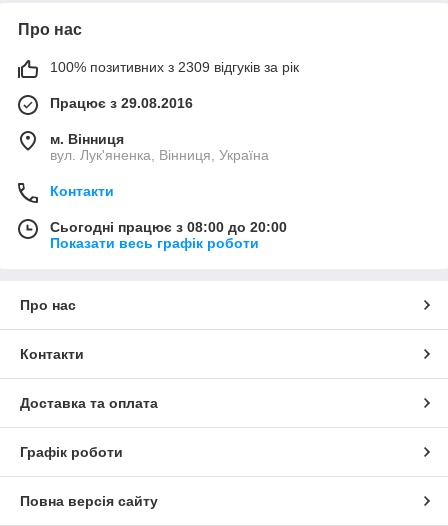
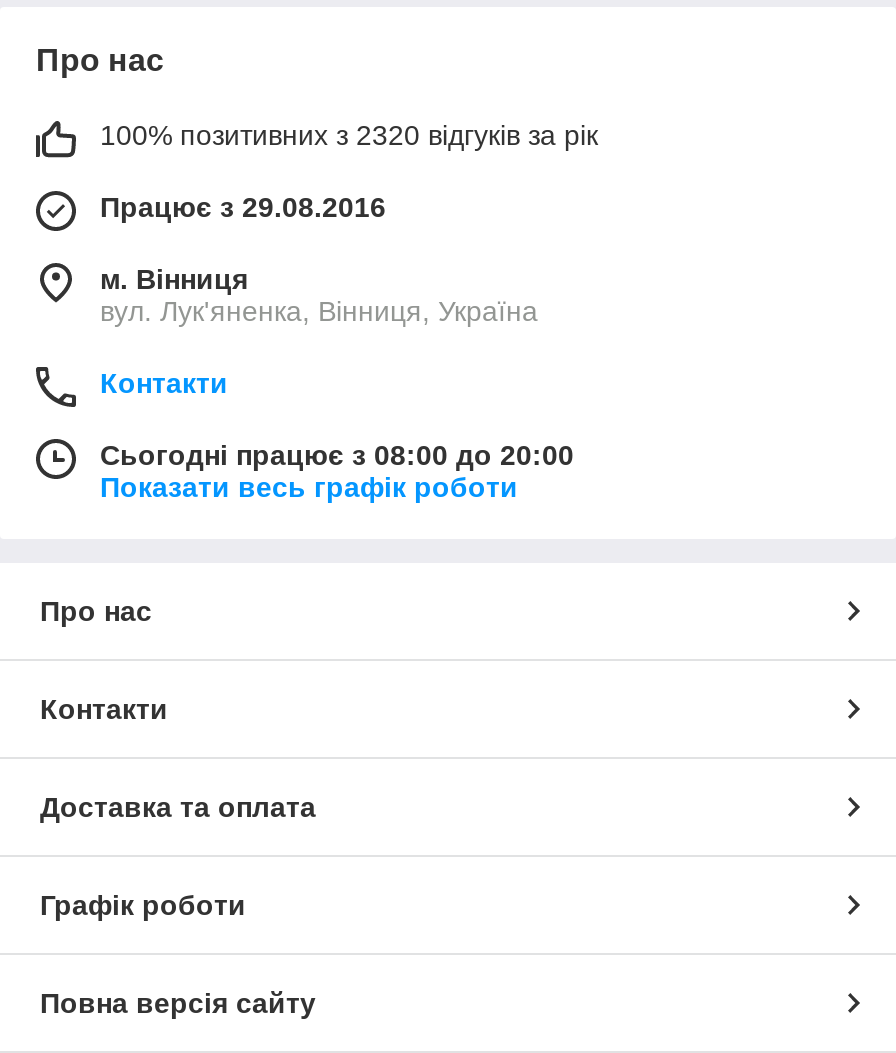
- 100% позитивних з 2309 відгуків за рік
+ 100% позитивних з 2320 відгуків за рік
